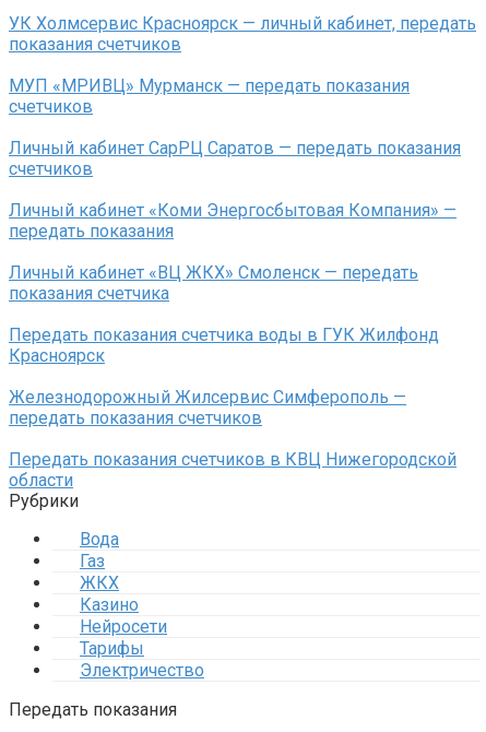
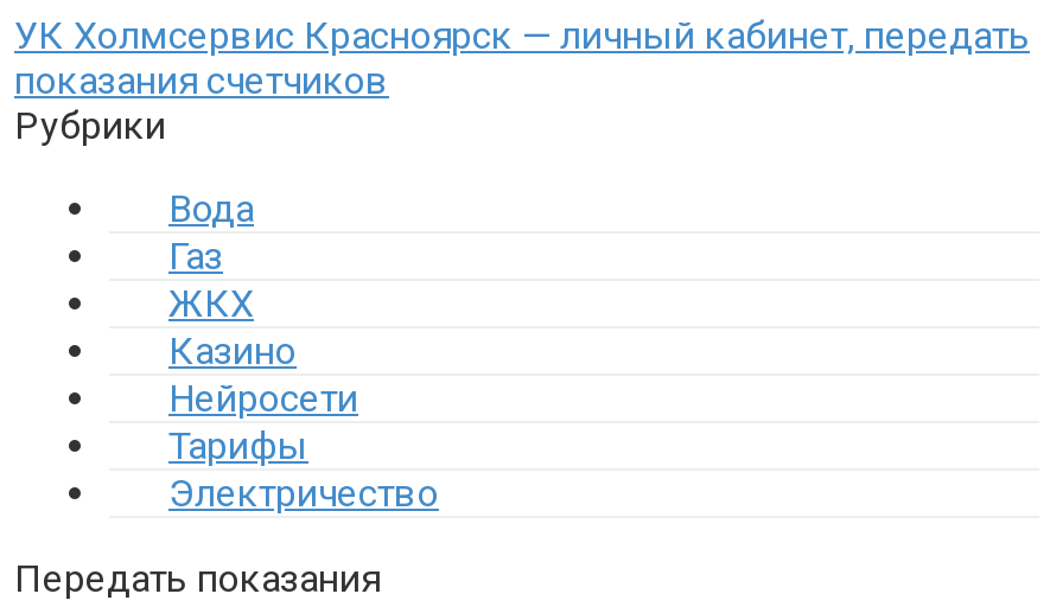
- МУП «МРИВЦ» Мурманск — передать показания
- счетчиков
- Личный кабинет СарРЦ Саратов — передать показания
- счетчиков
- Личный кабинет «Коми Энергосбытовая Компания» —
- передать показания
- Личный кабинет «ВЦ ЖКХ» Смоленск — передать
- показания счетчика
- Передать показания счетчика воды в ГУК Жилфонд
- Красноярск
- Железнодорожный Жилсервис Симферополь —
- передать показания счетчиков
- Передать показания счетчиков в КВЦ Нижегородской
- области
